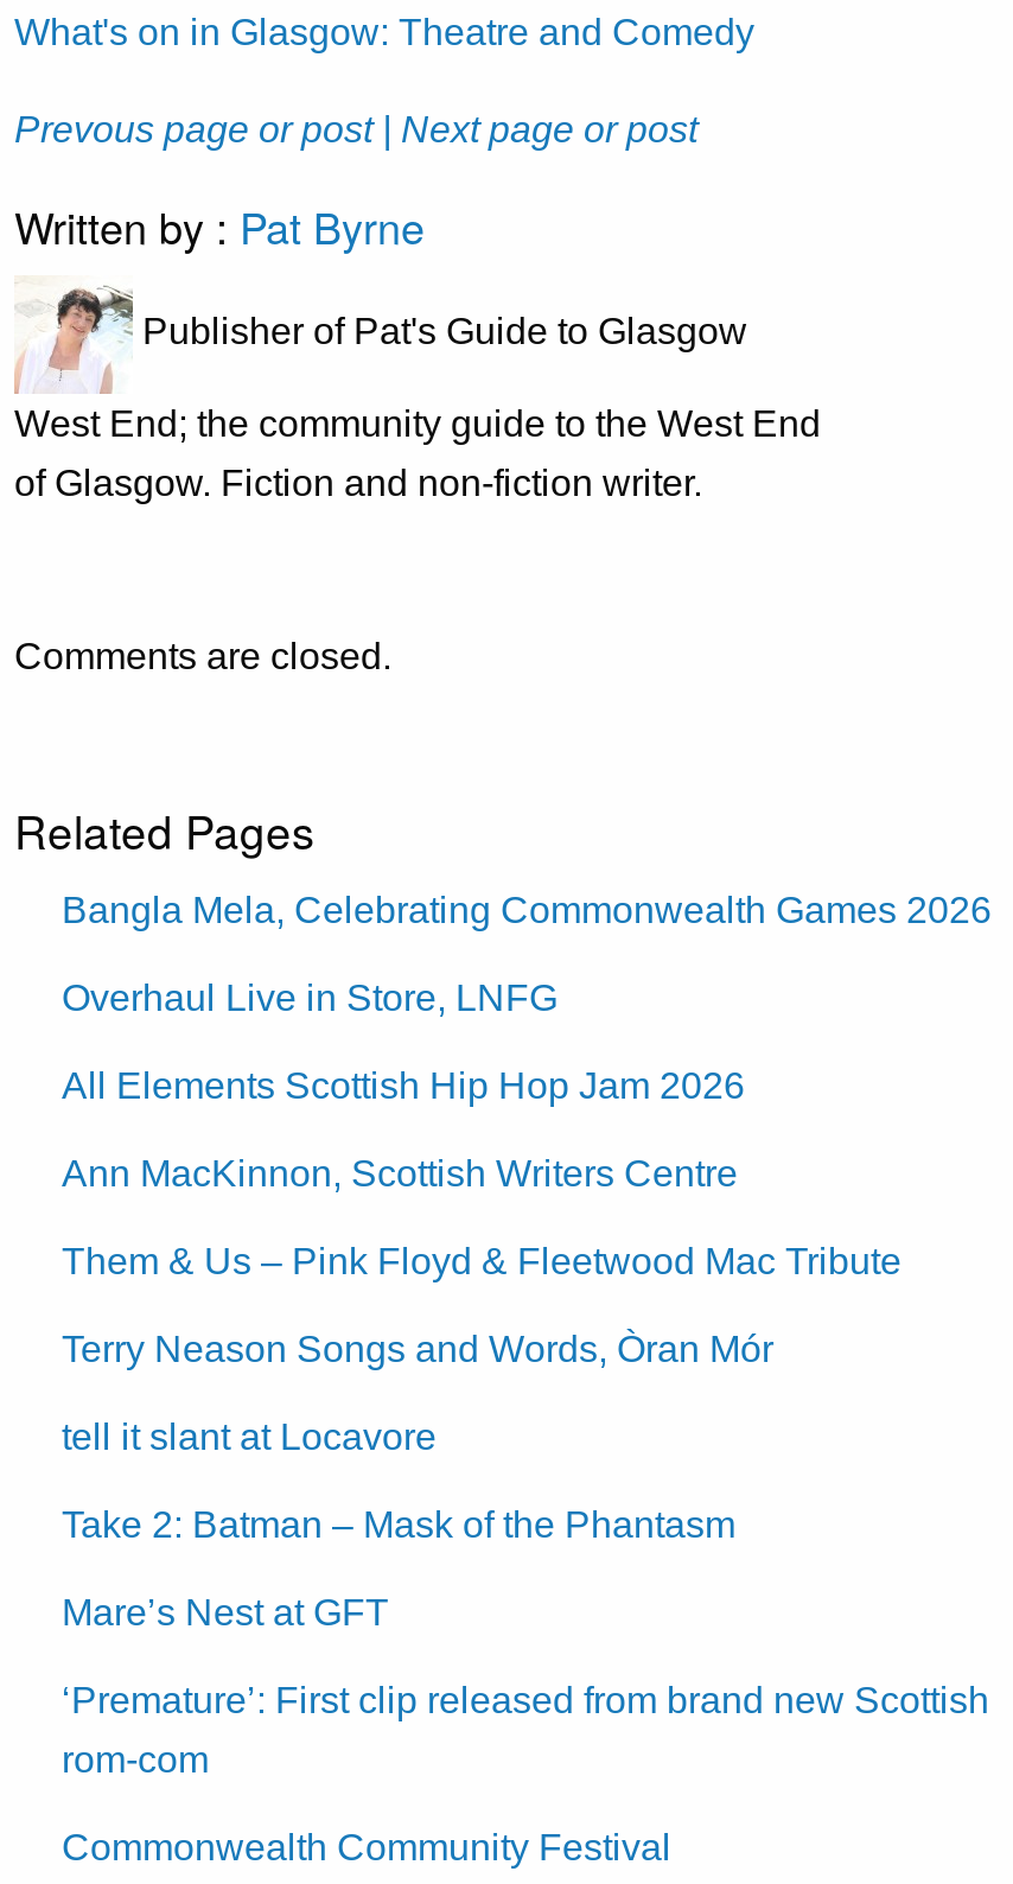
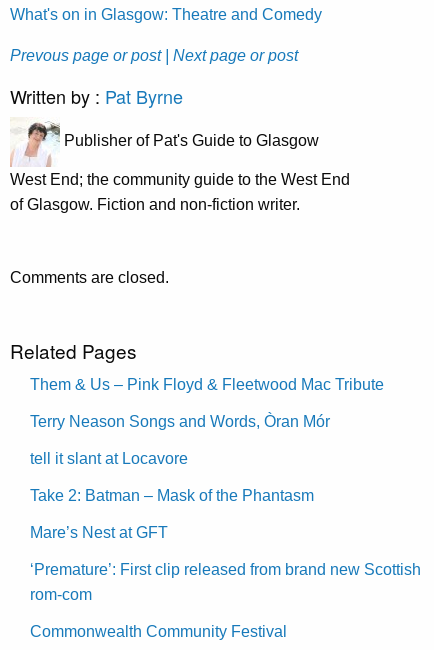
- Bangla Mela, Celebrating Commonwealth Games 2026
- Overhaul Live in Store, LNFG
- All Elements Scottish Hip Hop Jam 2026
- Ann MacKinnon, Scottish Writers Centre
